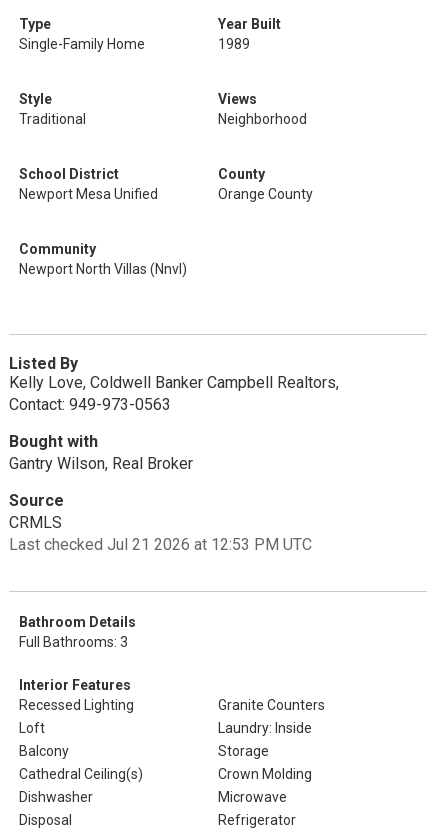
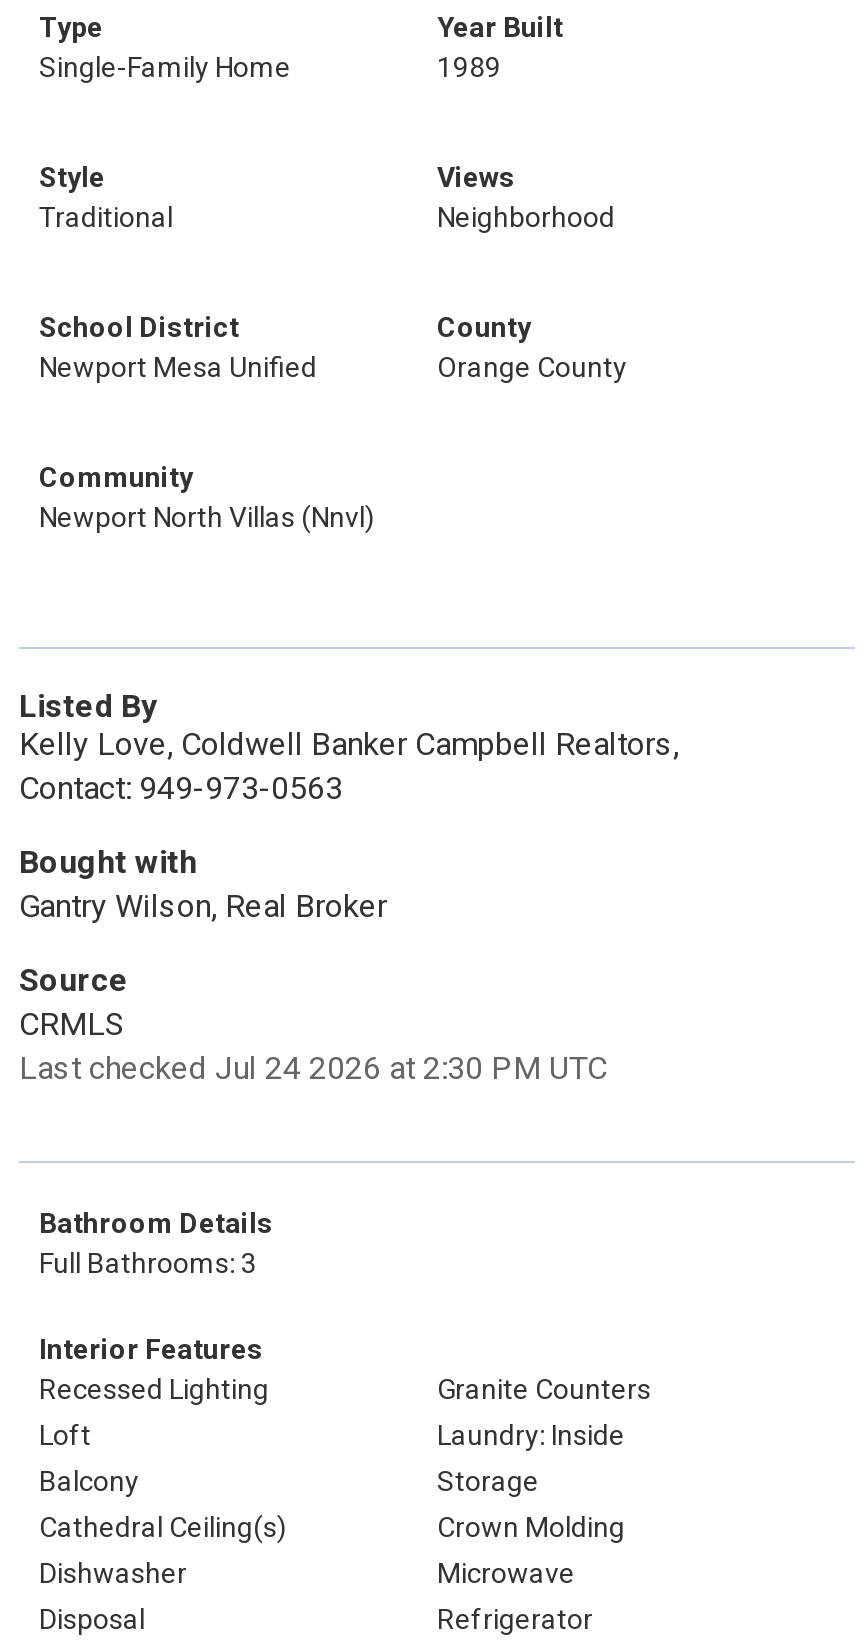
- Last checked Jul 21 2026 at 12:53 PM UTC
+ Last checked Jul 24 2026 at 2:30 PM UTC
